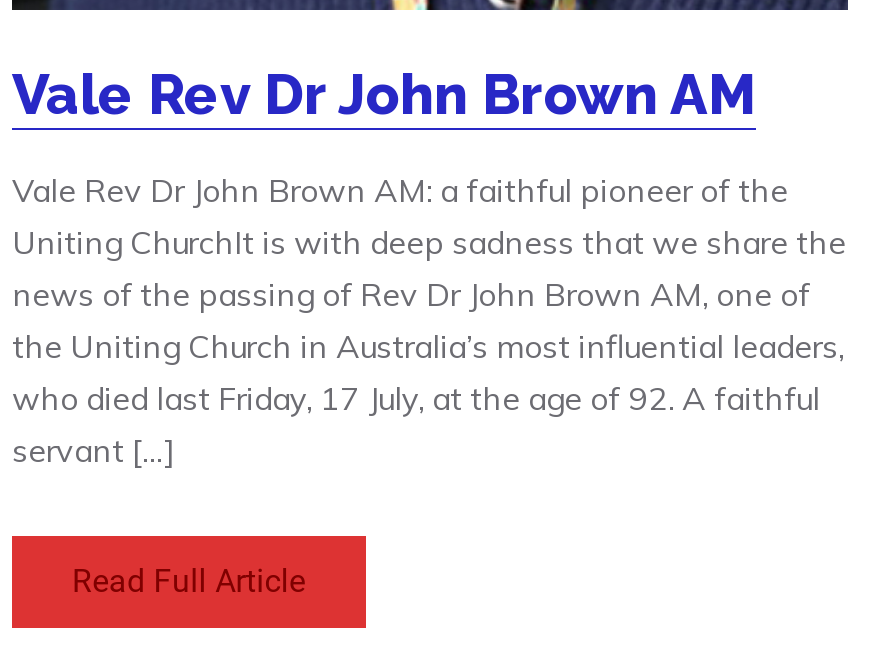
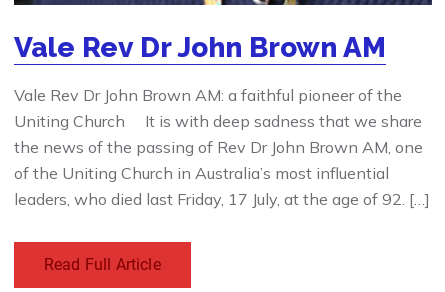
- Uniting ChurchIt is with deep sadness that we share the
- news of the passing of Rev Dr John Brown AM, one of
- the Uniting Church in Australia’s most influential leaders,
- who died last Friday, 17 July, at the age of 92. A faithful
- servant […]
+ Uniting Church It is with deep sadness that we share
+ the news of the passing of Rev Dr John Brown AM, one
+ of the Uniting Church in Australia’s most influential
+ leaders, who died last Friday, 17 July, at the age of 92. […]
